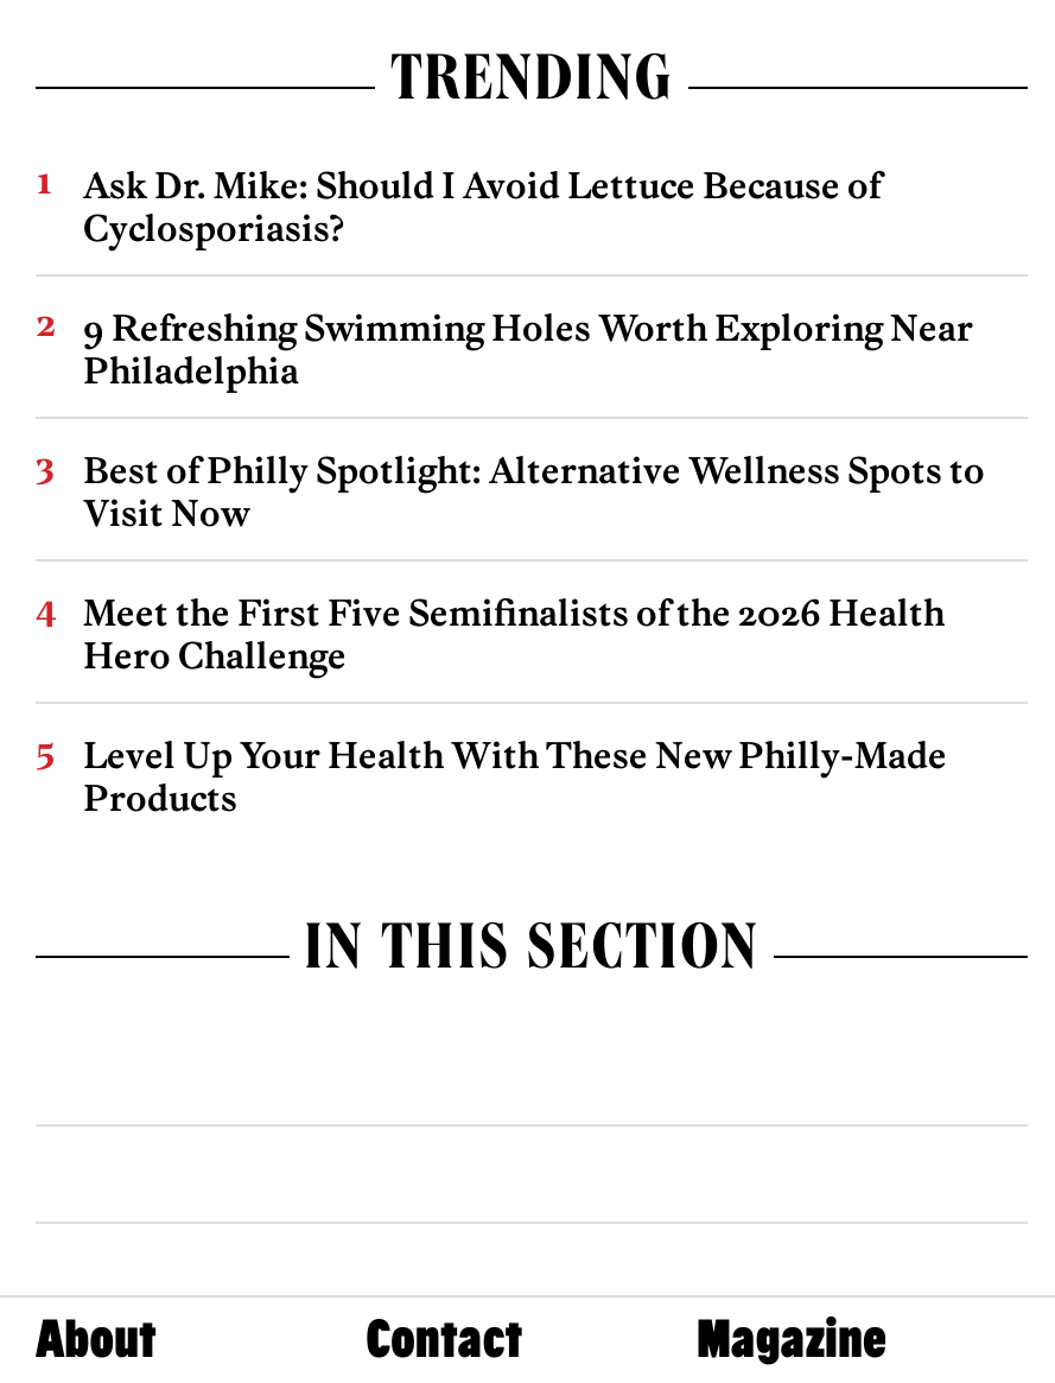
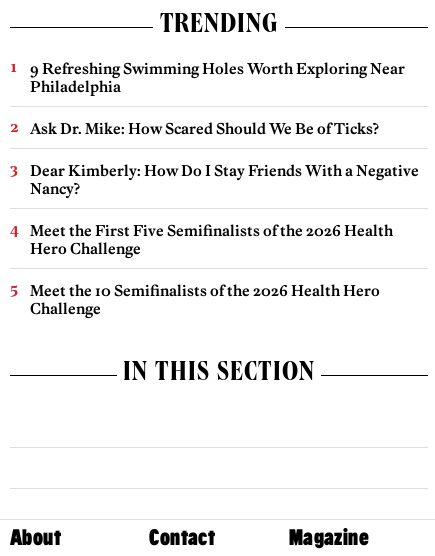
- Ask Dr. Mike: Should I Avoid Lettuce Because of
- Cyclosporiasis?

moved up: 9 Refreshing Swimming Holes Worth Exploring Near | Philadelphia

- Best of Philly Spotlight: Alternative Wellness Spots to
- Visit Now
+ Ask Dr. Mike: How Scared Should We Be of Ticks?
+ Dear Kimberly: How Do I Stay Friends With a Negative
+ Nancy?

- Level Up Your Health With These New Philly-Made
- Products
+ Meet the 10 Semifinalists of the 2026 Health Hero
+ Challenge
